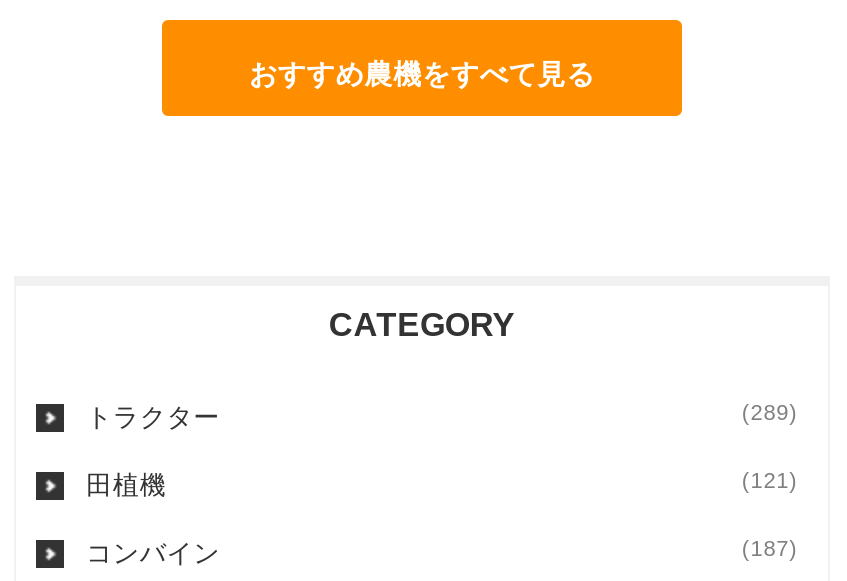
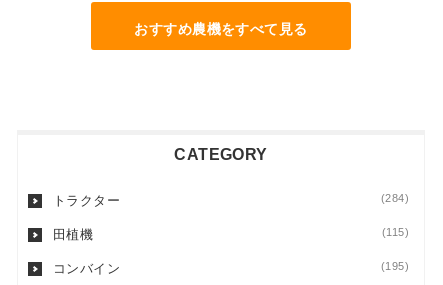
- (289)
+ (284)

- (121)
+ (115)

- (187)
+ (195)
